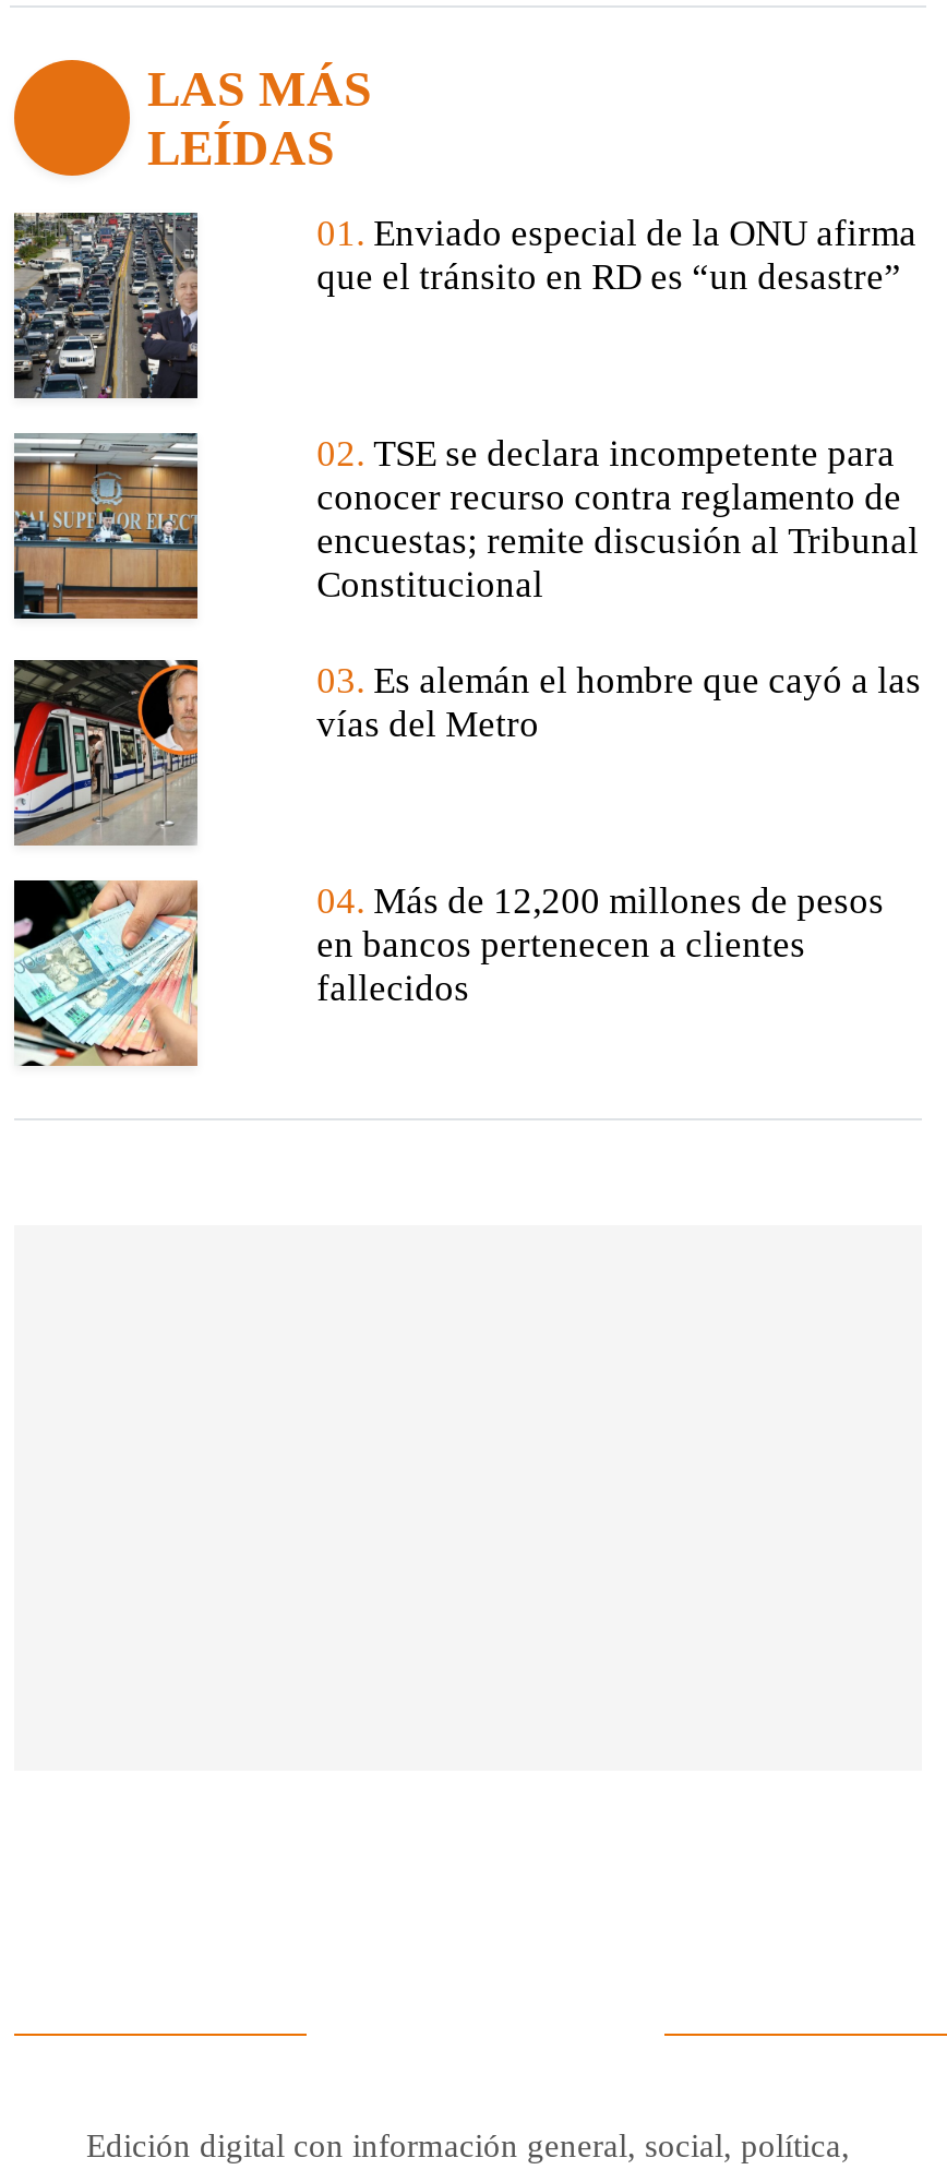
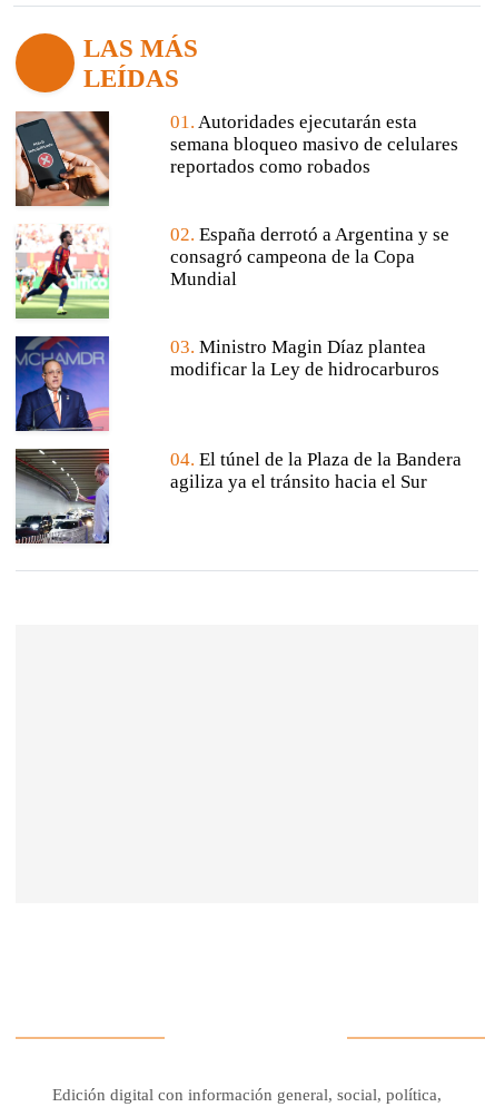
- [image]
+ [image]

- 01. Enviado especial de la ONU afirma
- que el tránsito en RD es “un desastre”
+ 01. Autoridades ejecutarán esta
+ semana bloqueo masivo de celulares
+ reportados como robados

- [image]
+ [image]

- 02. TSE se declara incompetente para
- conocer recurso contra reglamento de
- encuestas; remite discusión al Tribunal
- Constitucional
+ 02. España derrotó a Argentina y se
+ consagró campeona de la Copa
+ Mundial

- [image]
+ [image]

- 03. Es alemán el hombre que cayó a las
- vías del Metro
+ 03. Ministro Magin Díaz plantea
+ modificar la Ley de hidrocarburos

- [image]
+ [image]

- 04. Más de 12,200 millones de pesos
- en bancos pertenecen a clientes
- fallecidos
+ 04. El túnel de la Plaza de la Bandera
+ agiliza ya el tránsito hacia el Sur
